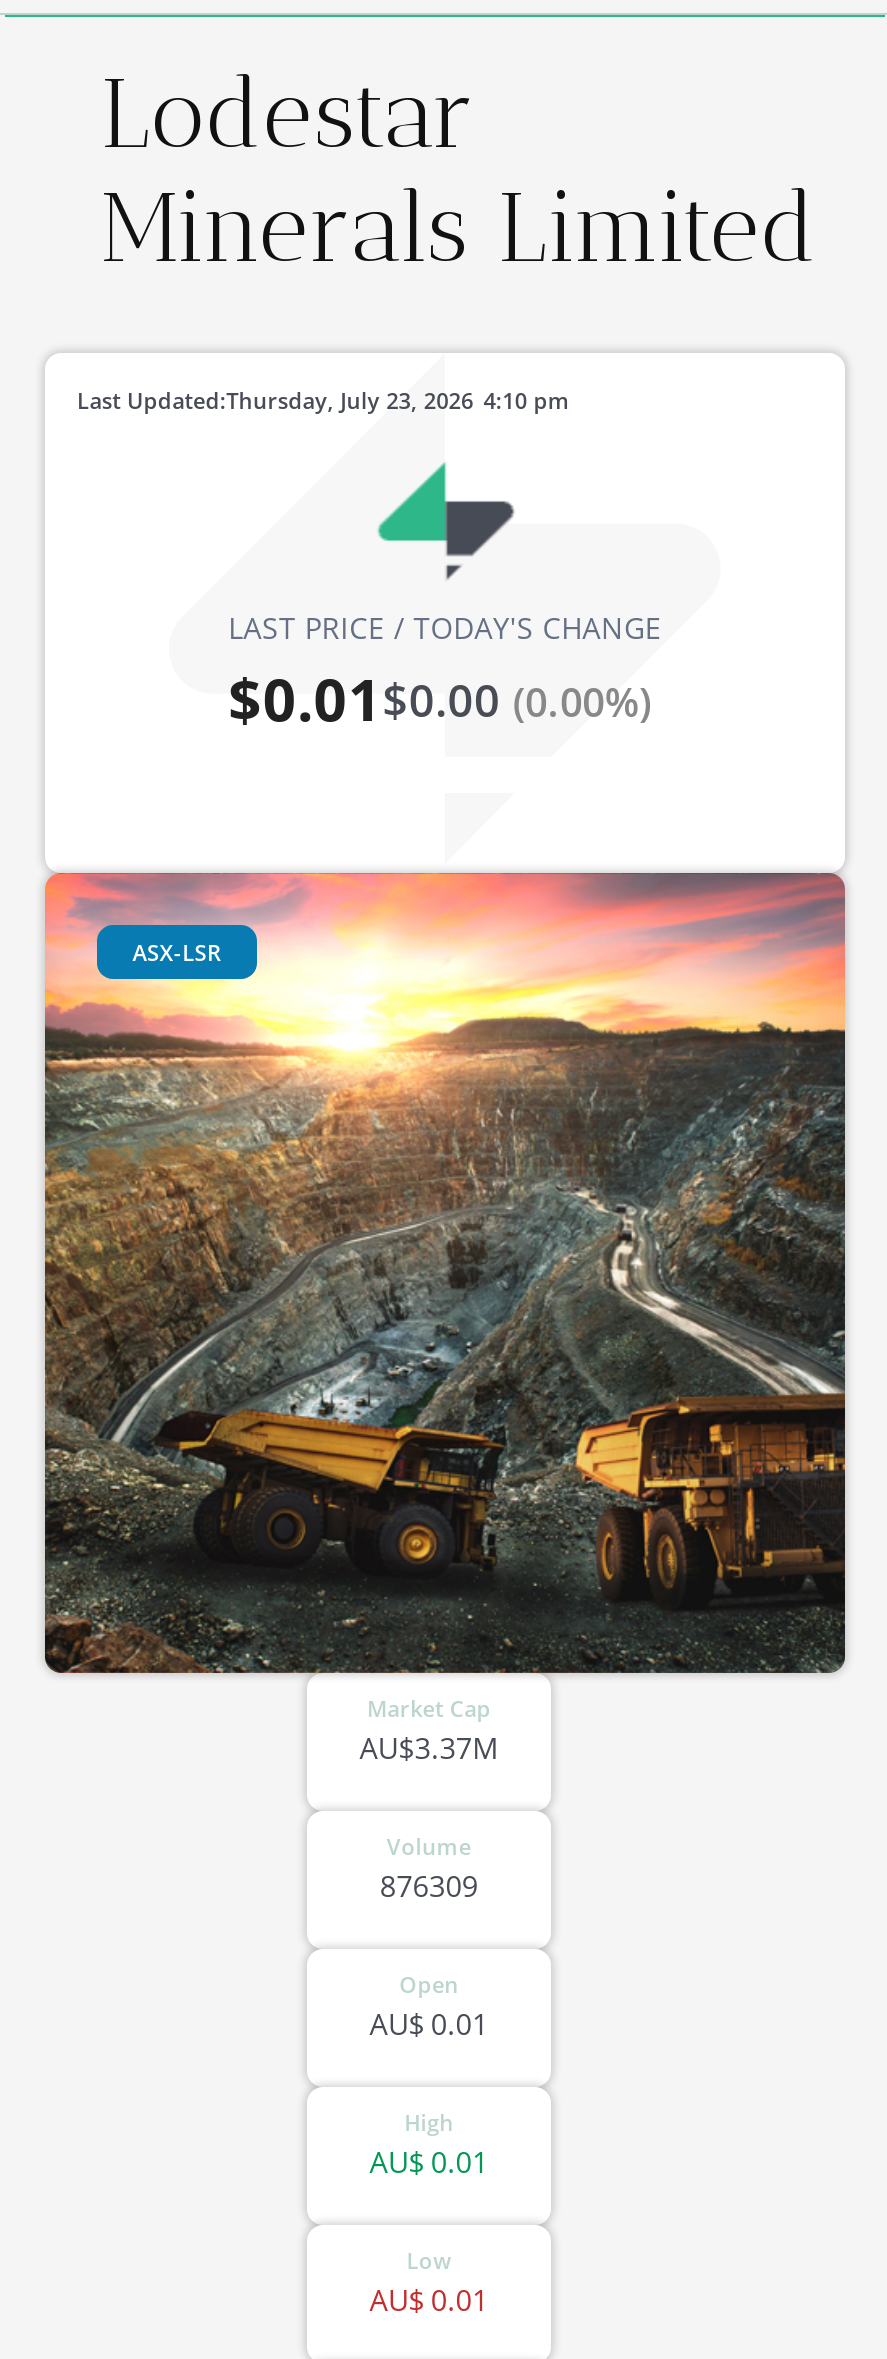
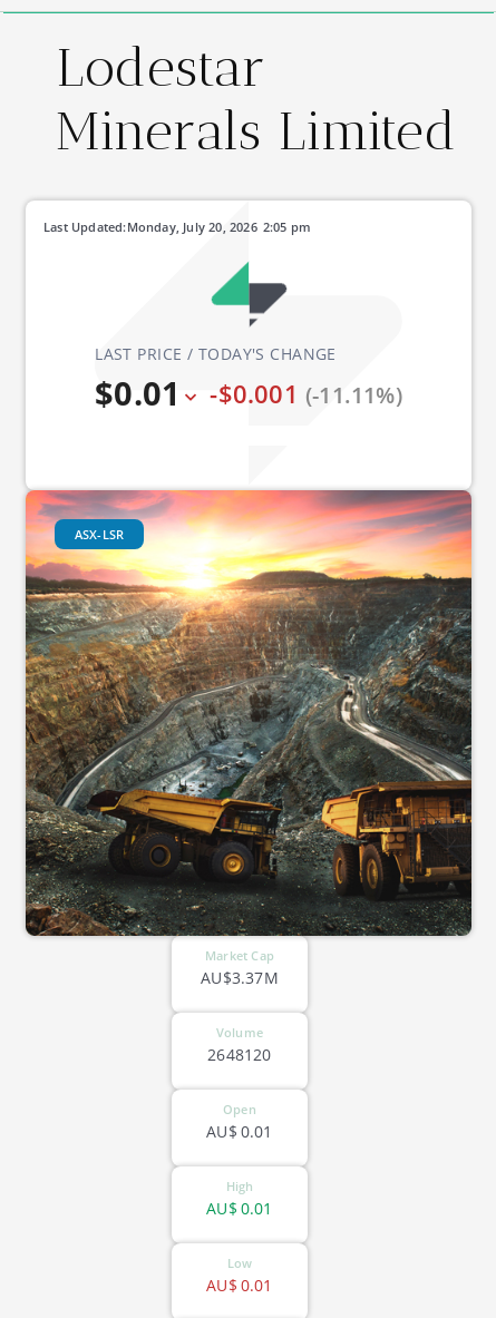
- Thursday, July 23, 2026
+ Monday, July 20, 2026

- 4:10 pm
+ 2:05 pm

- $0.01$0.00 (0.00%)
+ $0.01
+ -$0.001 (-11.11%)

- 876309
+ 2648120
